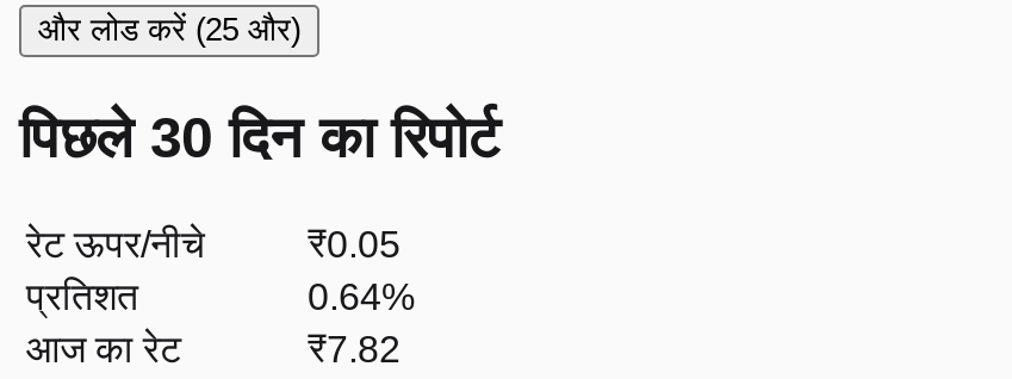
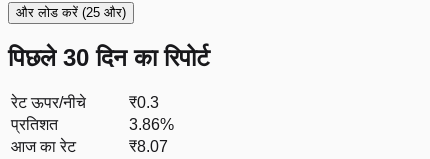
- ₹0.05
+ ₹0.3

- 0.64%
+ 3.86%

- ₹7.82
+ ₹8.07
